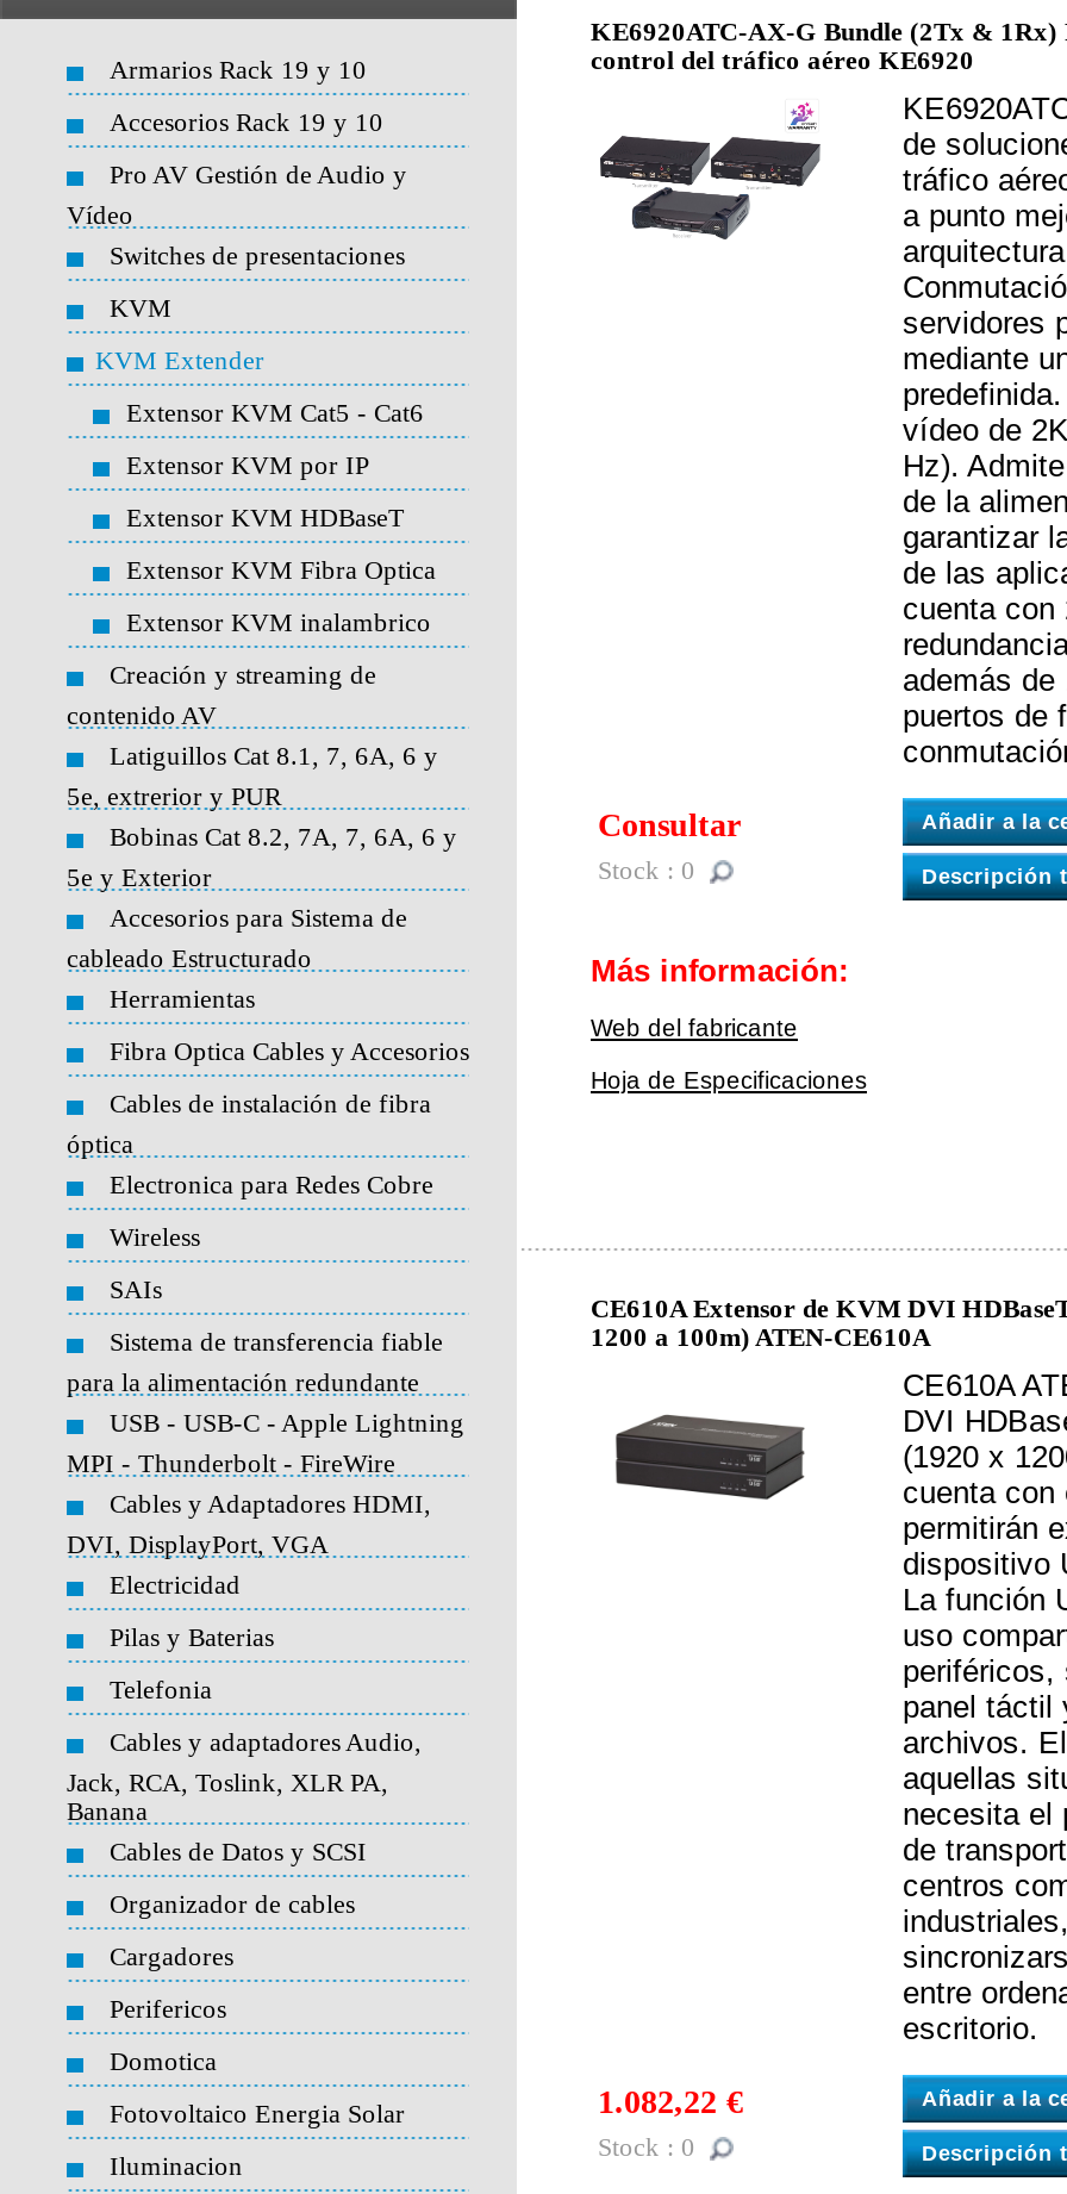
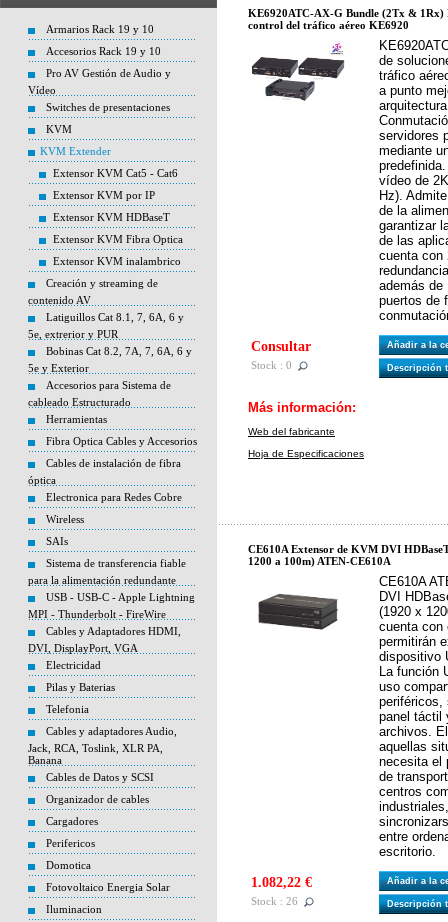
- Stock : 0
+ Stock : 26
